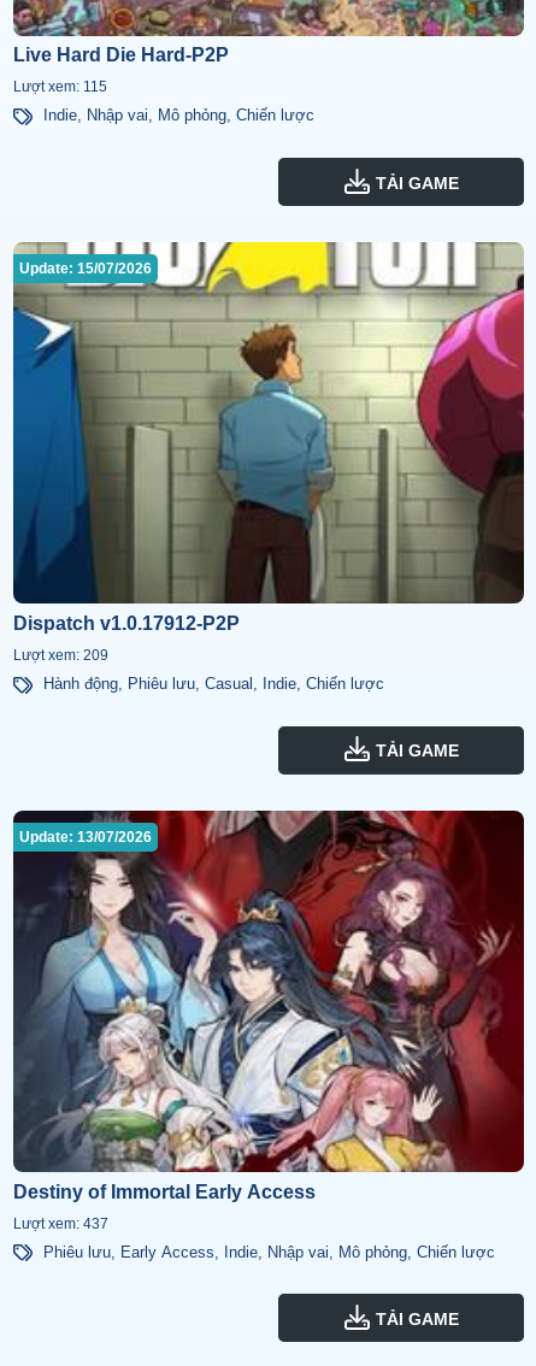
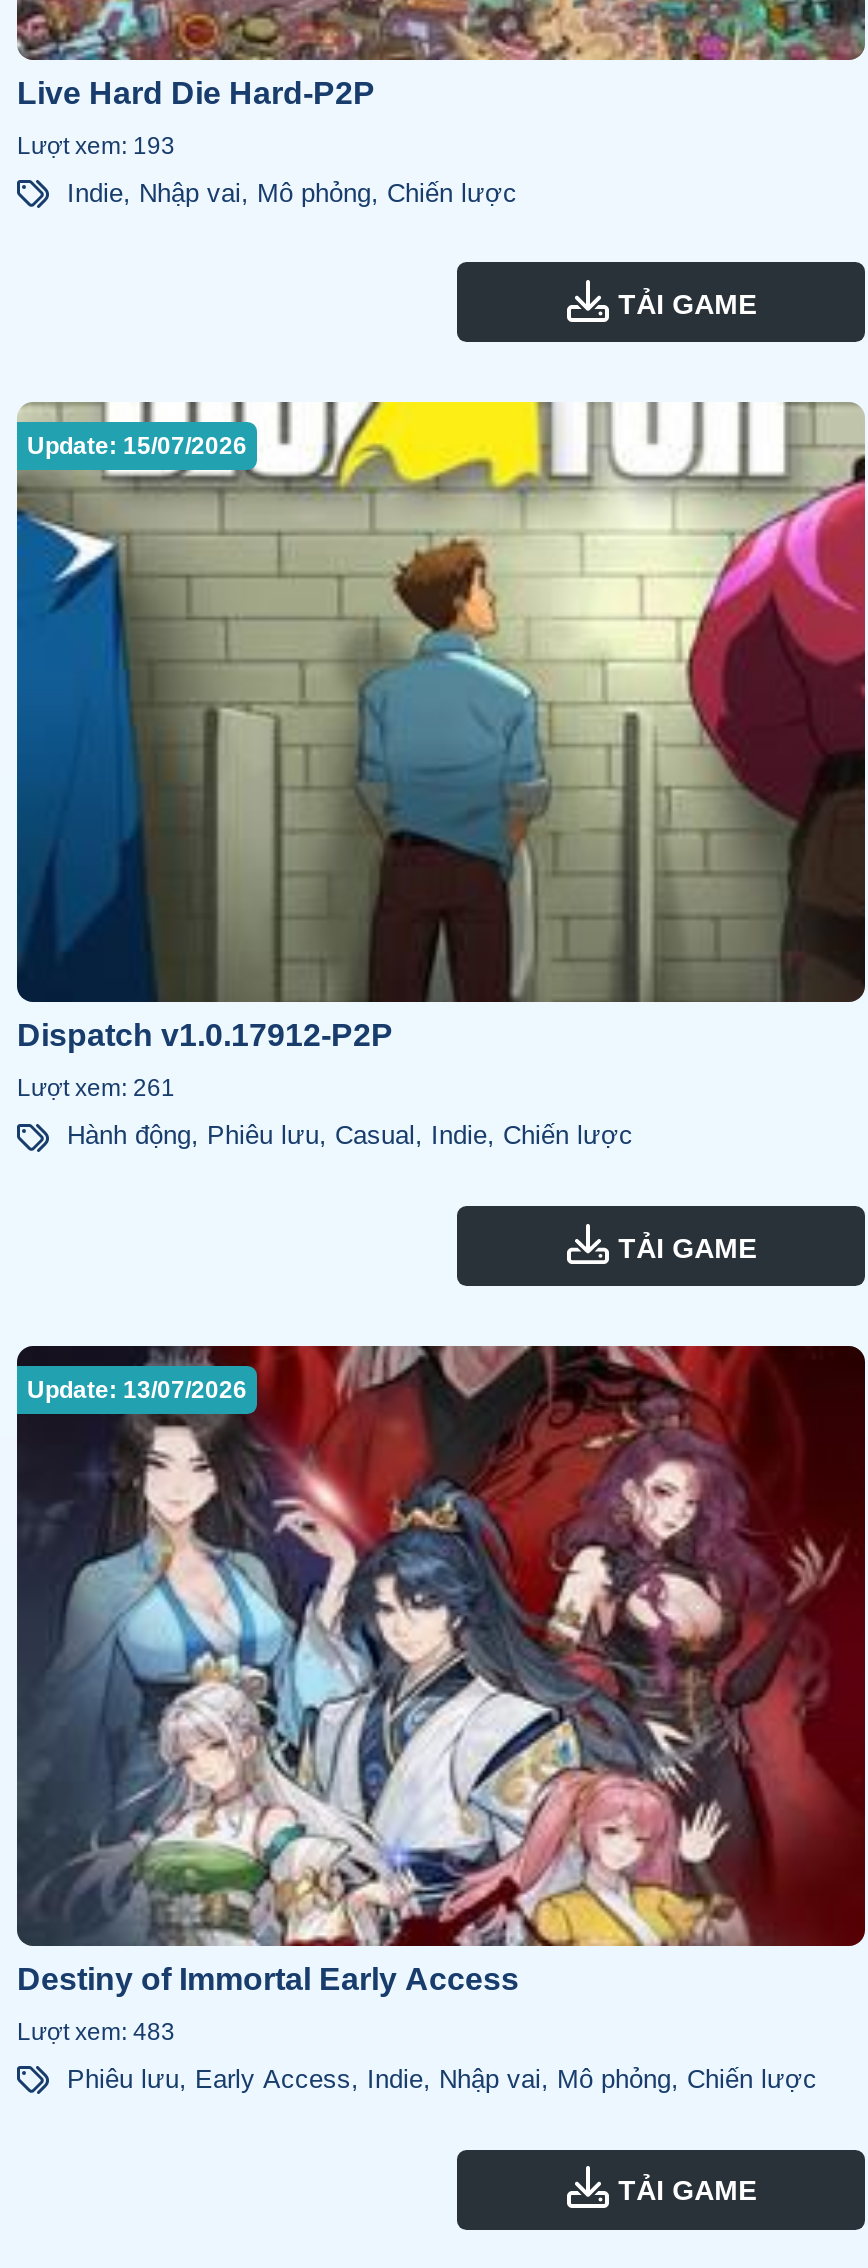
- Lượt xem: 115
+ Lượt xem: 193

- Lượt xem: 209
+ Lượt xem: 261

- Lượt xem: 437
+ Lượt xem: 483
